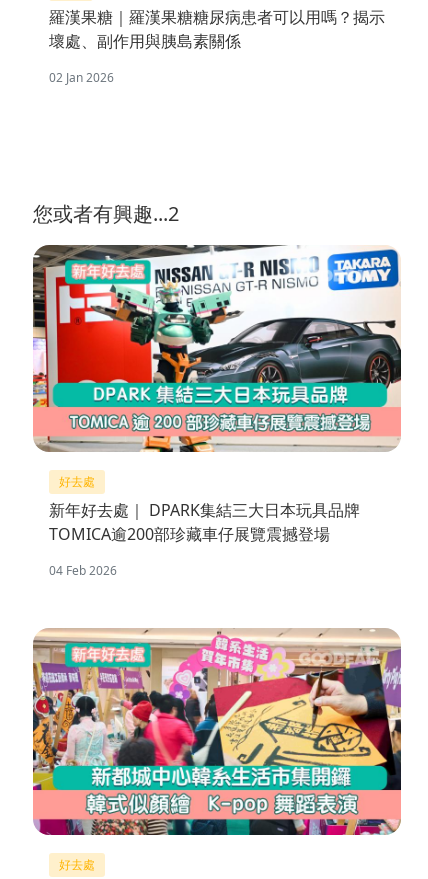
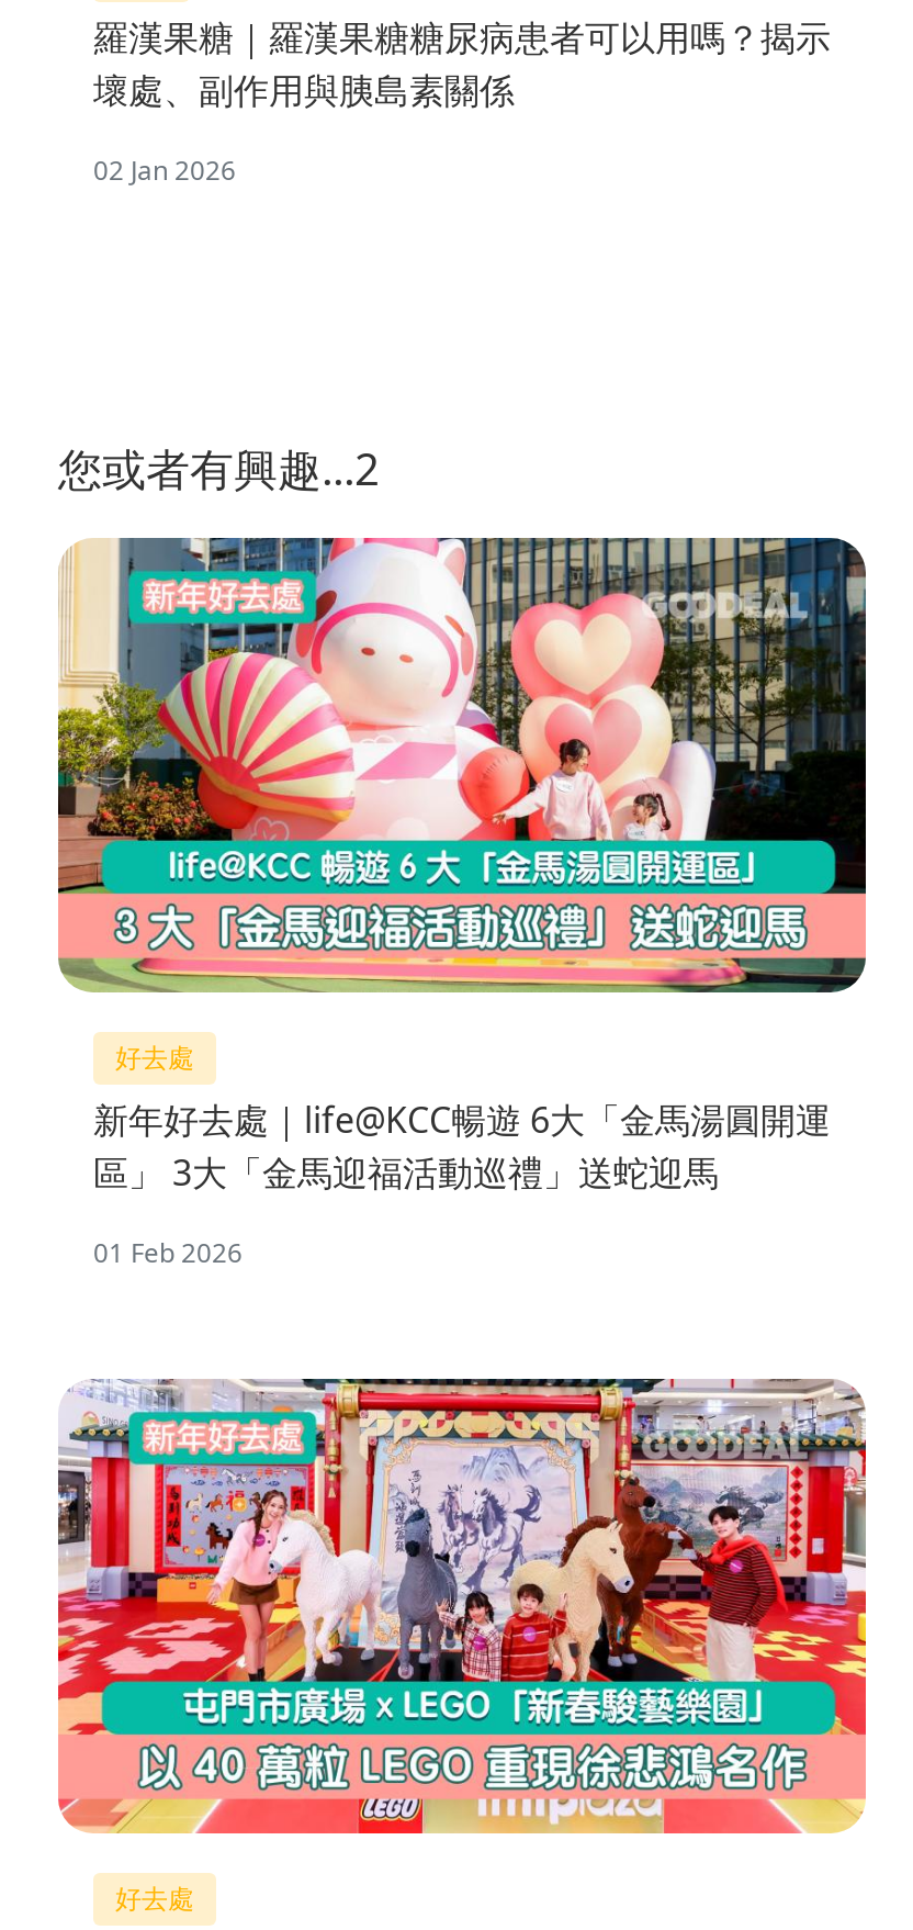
- [image]
+ [image]

- 新年好去處｜ DPARK集結三大日本玩具品牌
- TOMICA逾200部珍藏車仔展覽震撼登場
+ 新年好去處｜life@KCC暢遊 6大「金馬湯圓開運
+ 區」 3大「金馬迎福活動巡禮」送蛇迎馬

- 04 Feb 2026
+ 01 Feb 2026

- [image]
+ [image]
